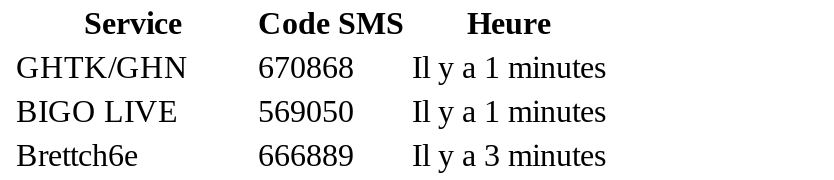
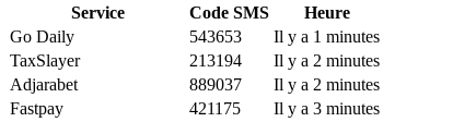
- GHTK/GHN
- 670868
+ Go Daily
+ 543653

- BIGO LIVE
- 569050
- Il y a 1 minutes
- Brettch6e
- 666889
+ TaxSlayer
+ 213194
+ Il y a 2 minutes
+ Adjarabet
+ 889037
+ Il y a 2 minutes
+ Fastpay
+ 421175
